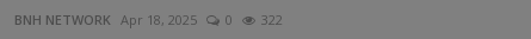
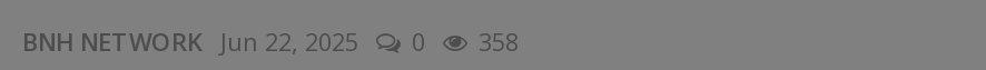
- BNH NETWORK Apr 18, 2025
+ BNH NETWORK Jun 22, 2025

- 322
+ 358
